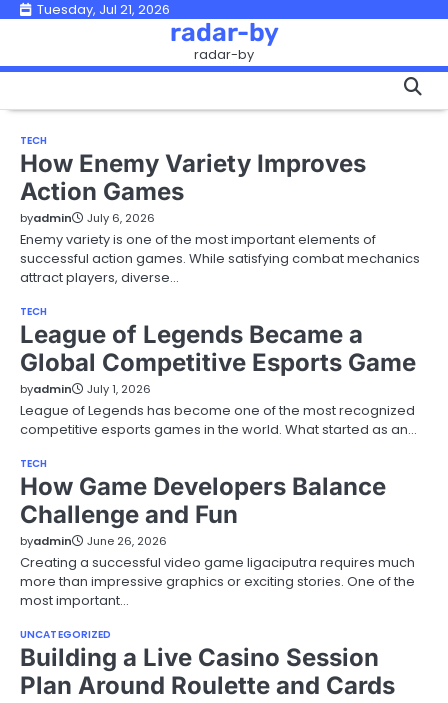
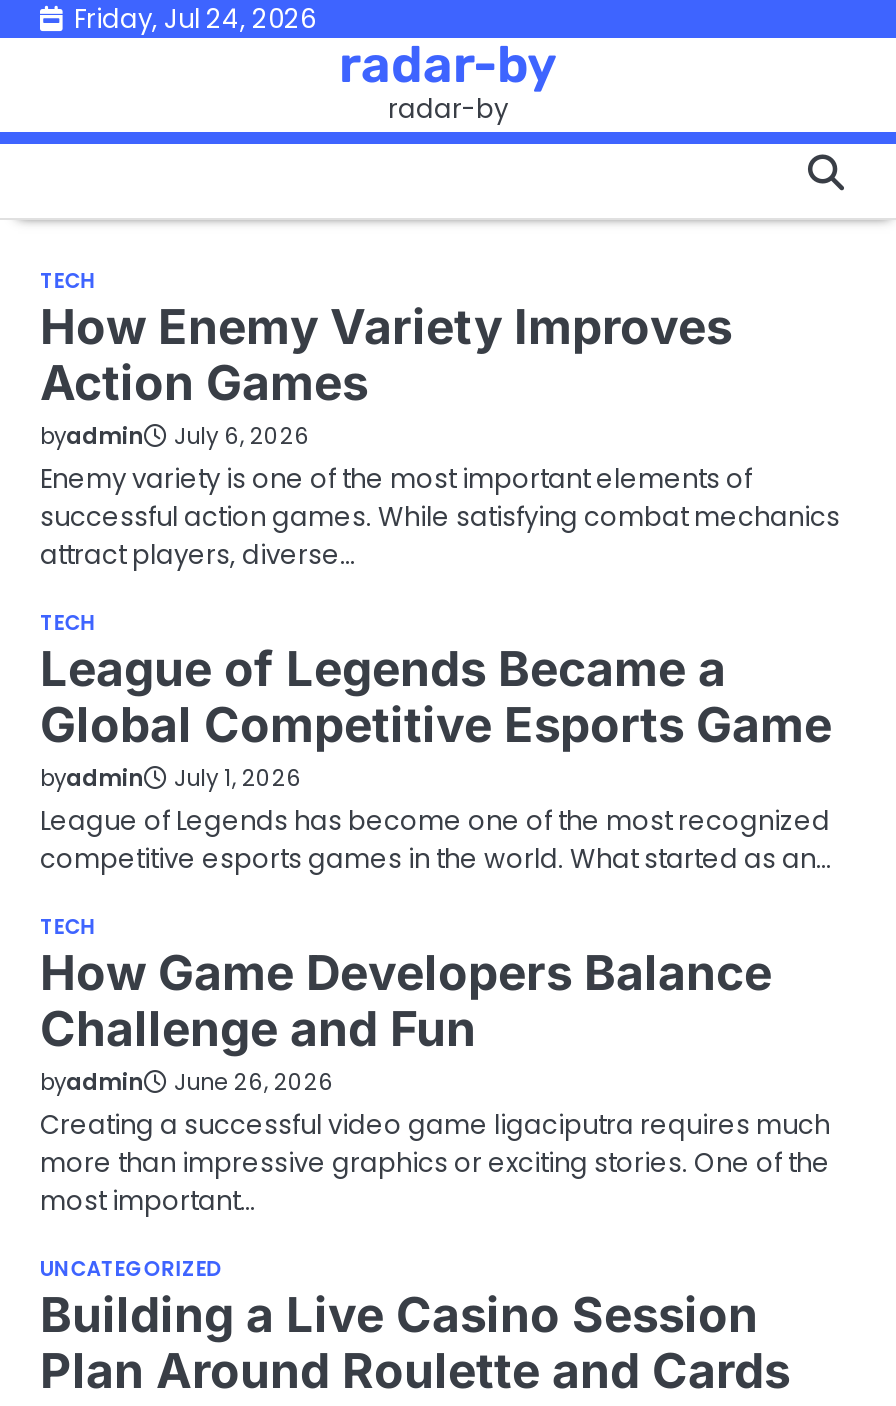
- Tuesday, Jul 21, 2026
+ Friday, Jul 24, 2026
